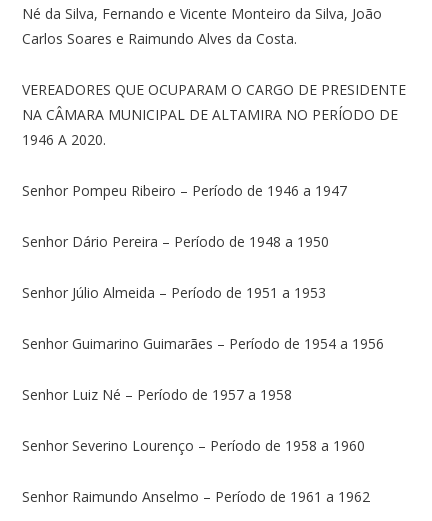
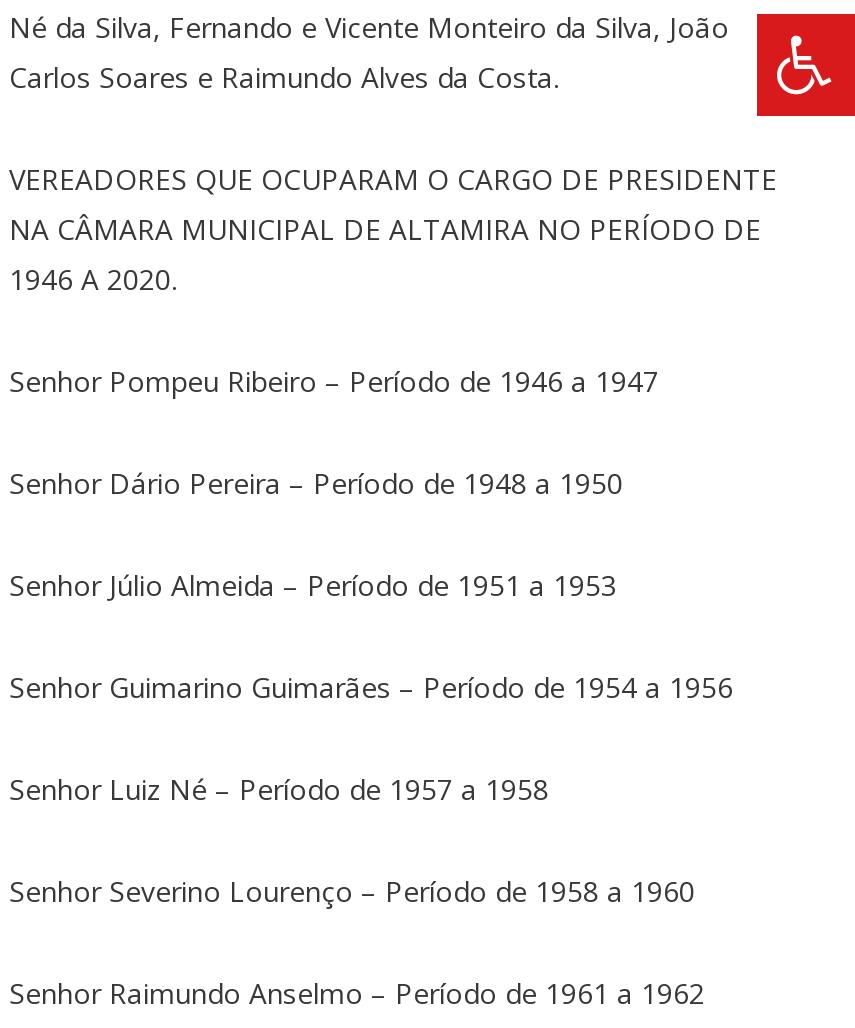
+ [image]
